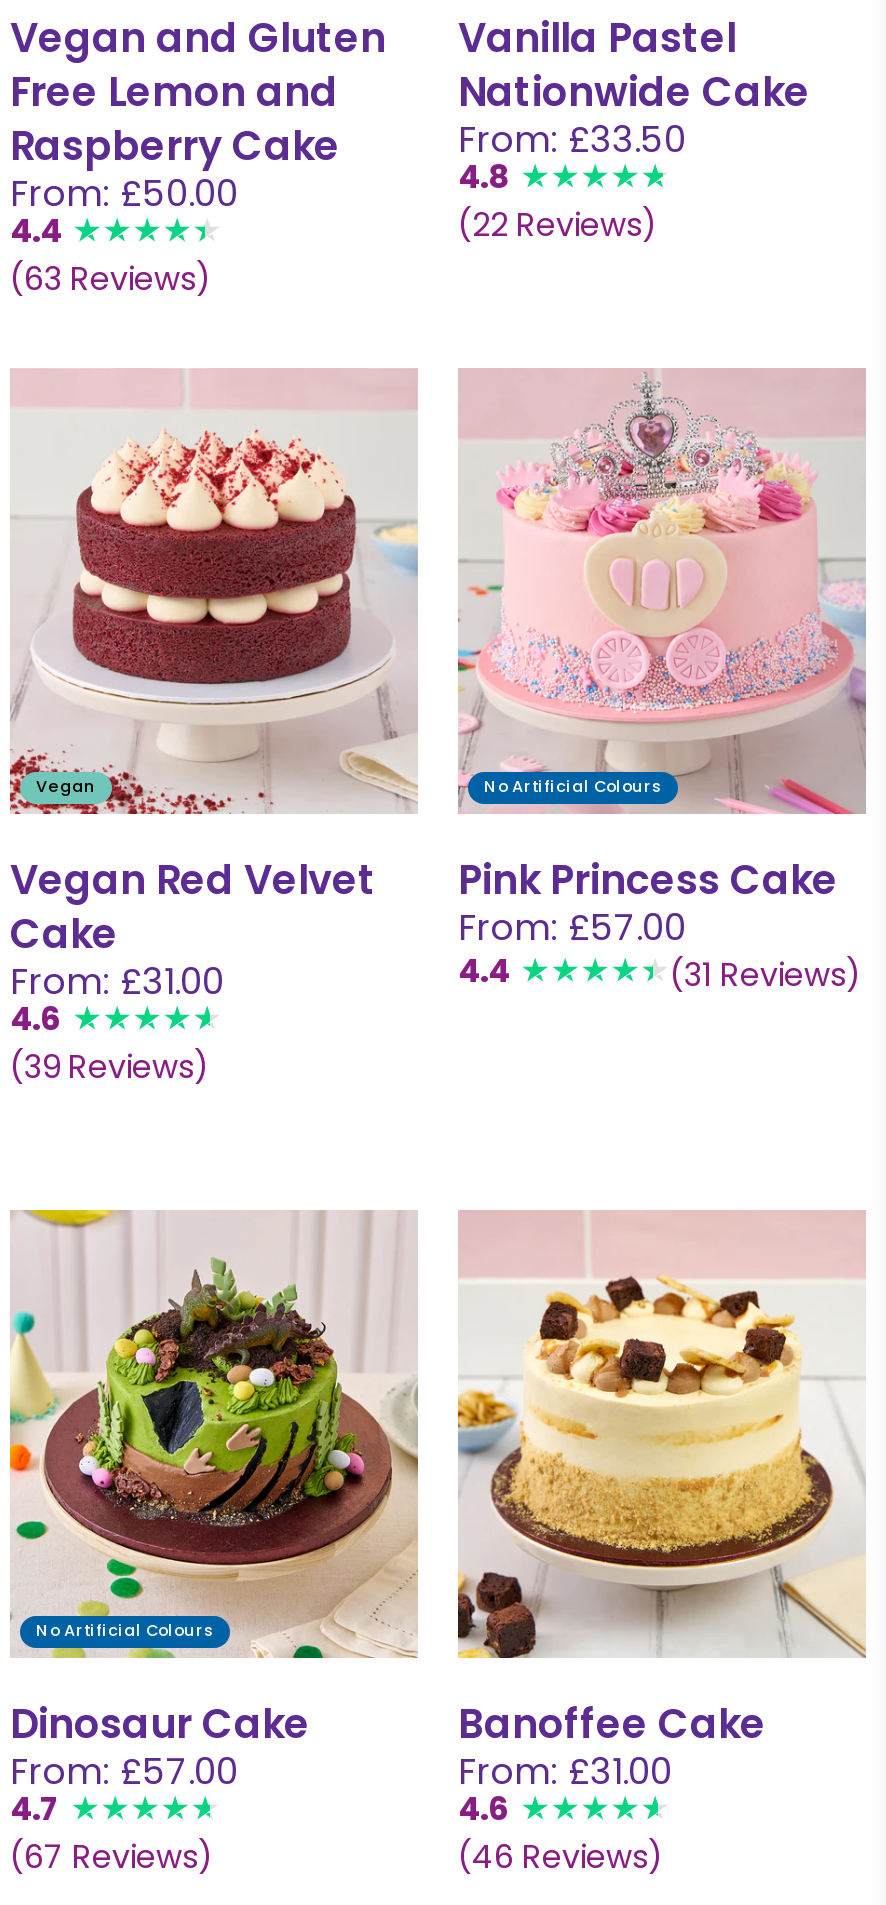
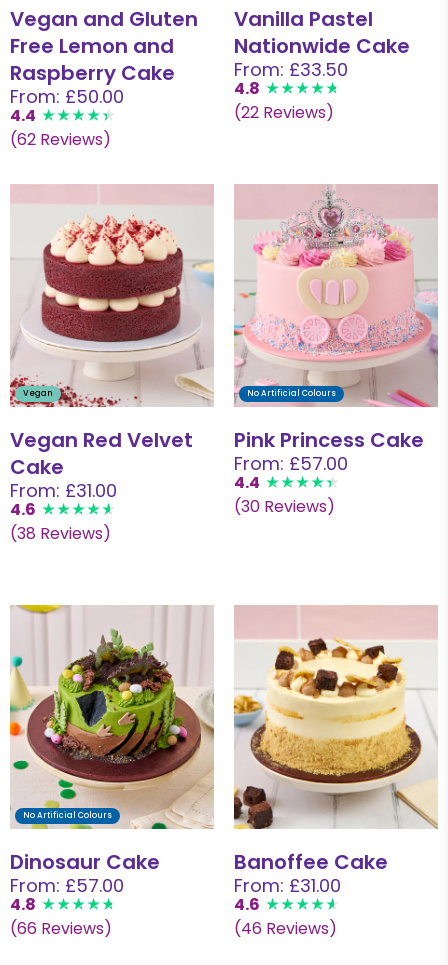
- (63 Reviews)
+ (62 Reviews)

- (31 Reviews)
+ (30 Reviews)

- (39 Reviews)
+ (38 Reviews)

- 4.7
+ 4.8

- (67 Reviews)
+ (66 Reviews)
